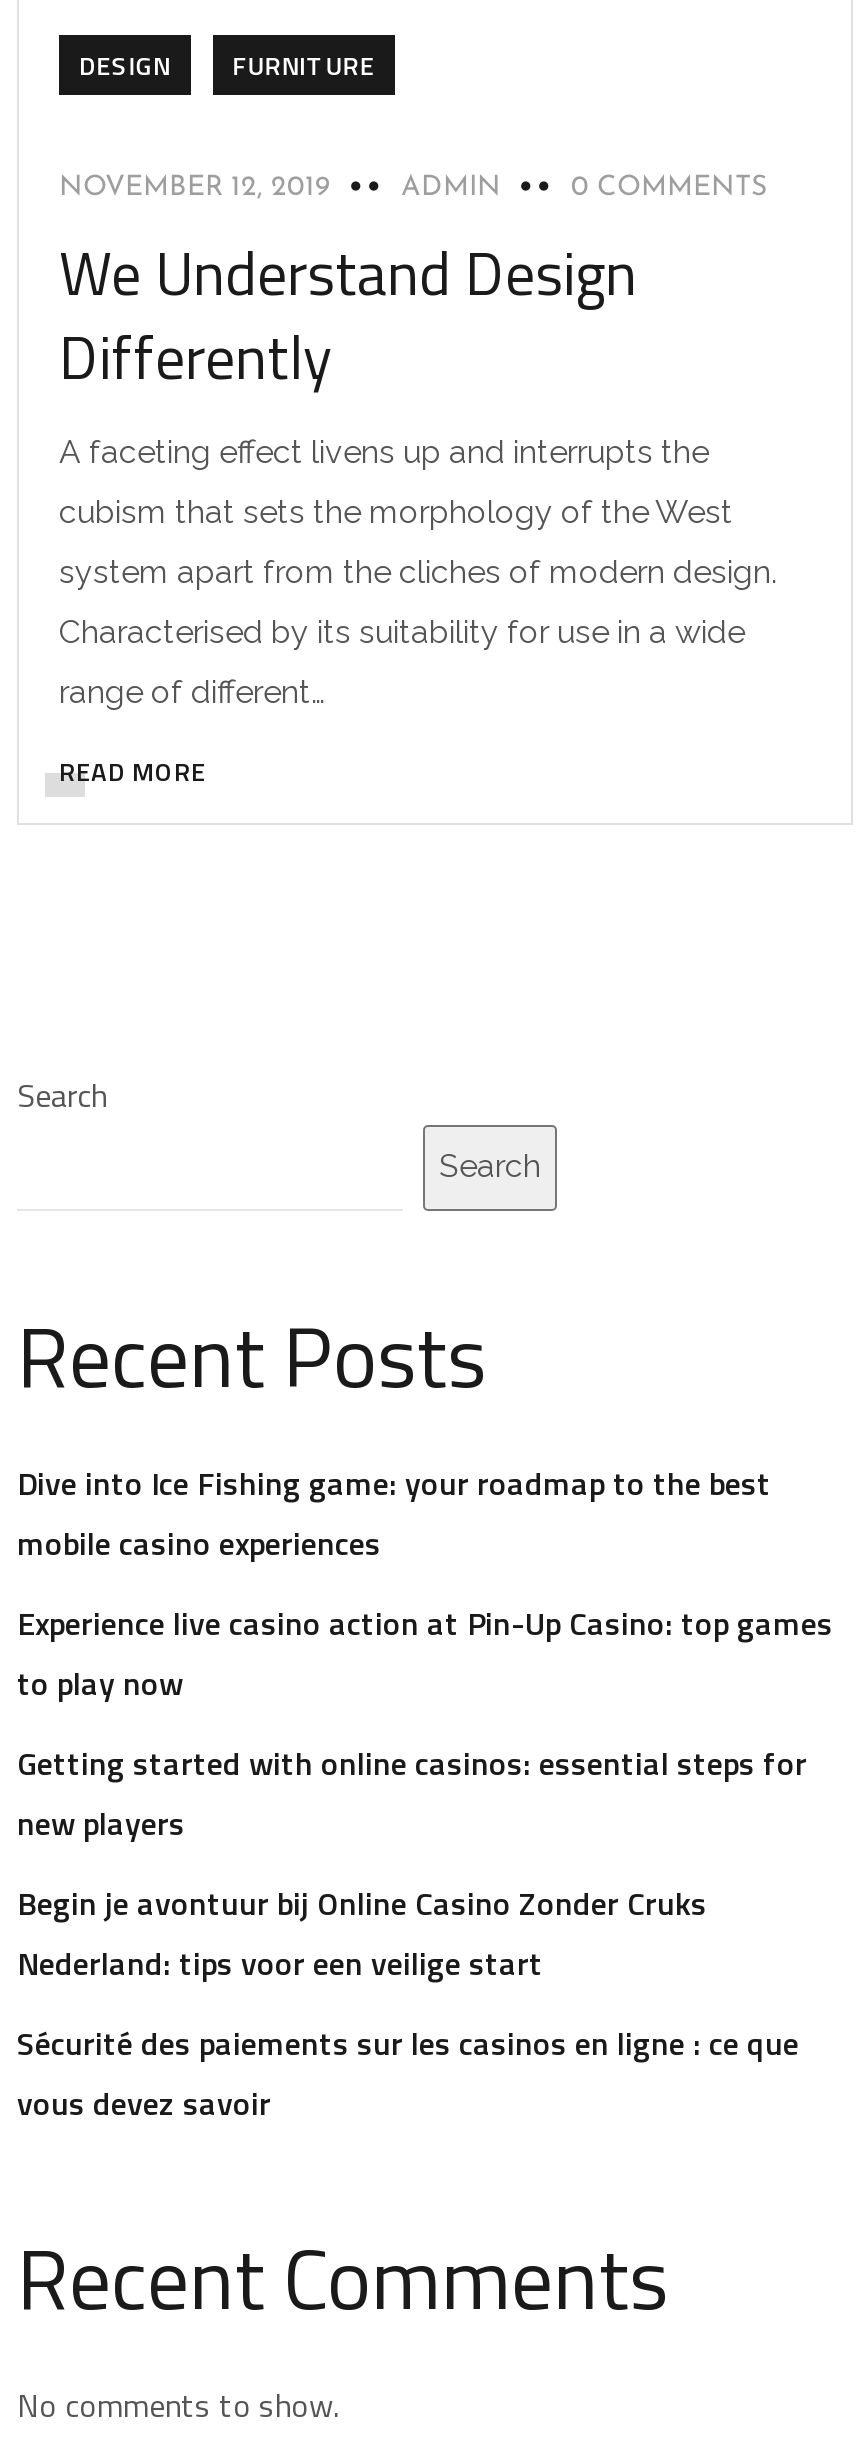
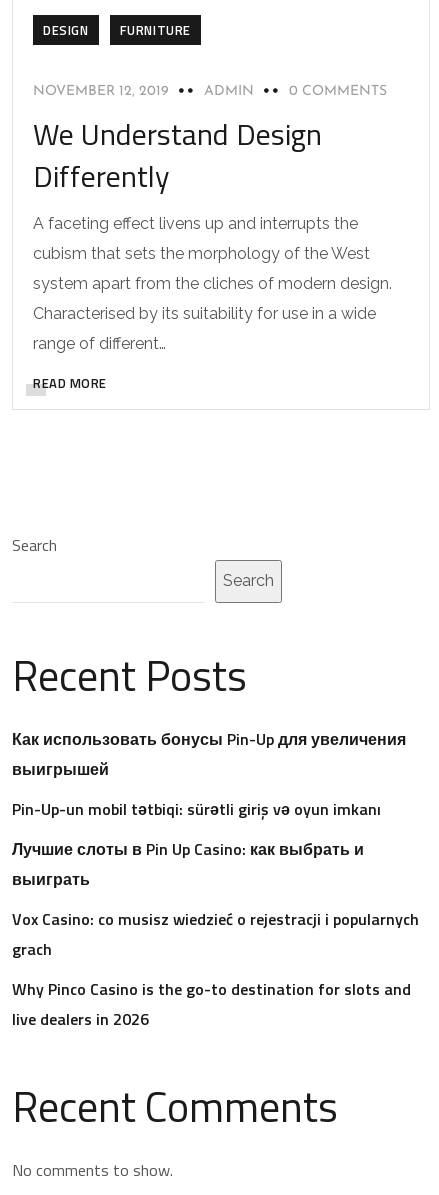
- Dive into Ice Fishing game: your roadmap to the best
- mobile casino experiences
+ Как использовать бонусы Pin-Up для увеличения
+ выигрышей

- Experience live casino action at Pin-Up Casino: top games
- to play now
+ Pin-Up-un mobil tətbiqi: sürətli giriş və oyun imkanı

- Getting started with online casinos: essential steps for
- new players
+ Лучшие слоты в Pin Up Casino: как выбрать и
+ выиграть

- Begin je avontuur bij Online Casino Zonder Cruks
- Nederland: tips voor een veilige start
+ Vox Casino: co musisz wiedzieć o rejestracji i popularnych
+ grach

- Sécurité des paiements sur les casinos en ligne : ce que
- vous devez savoir
+ Why Pinco Casino is the go-to destination for slots and
+ live dealers in 2026
